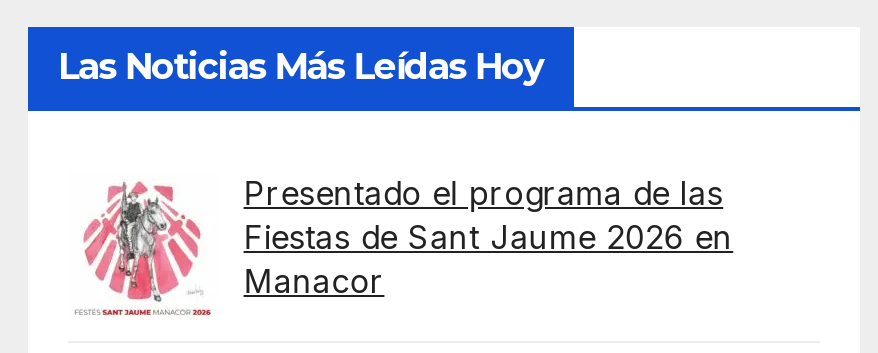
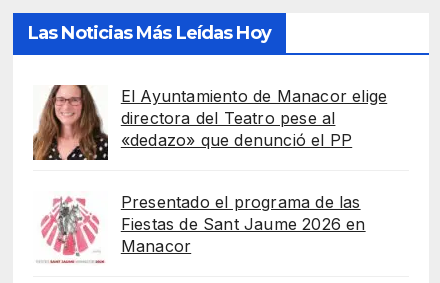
+ [image]
+ El Ayuntamiento de Manacor elige
+ directora del Teatro pese al
+ «dedazo» que denunció el PP
